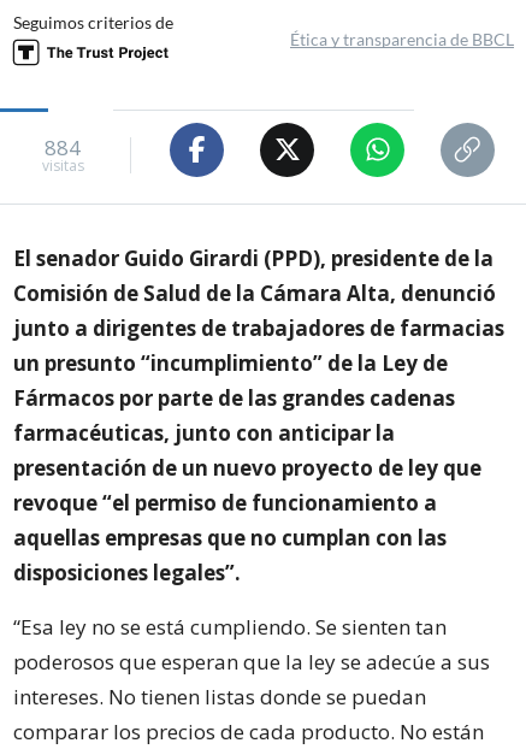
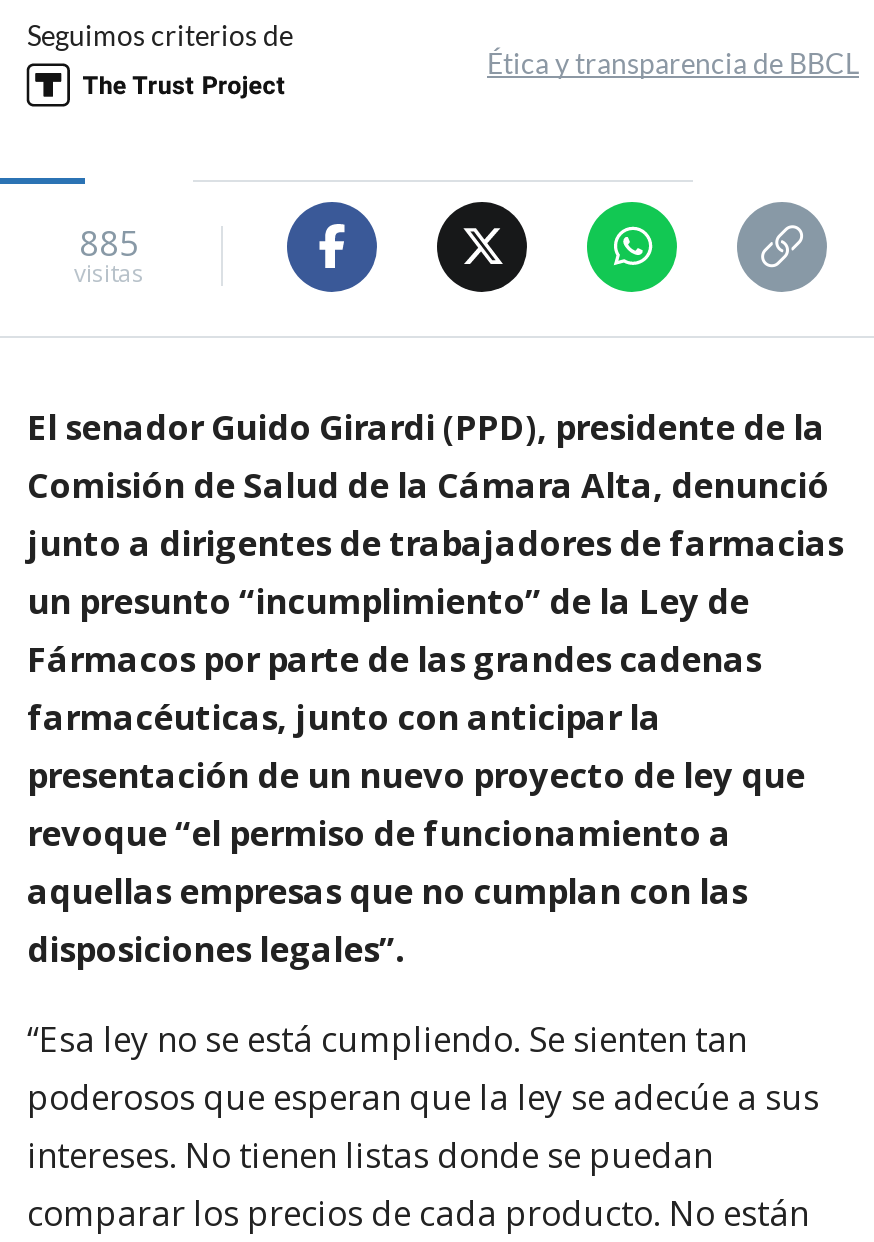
- 884
+ 885
